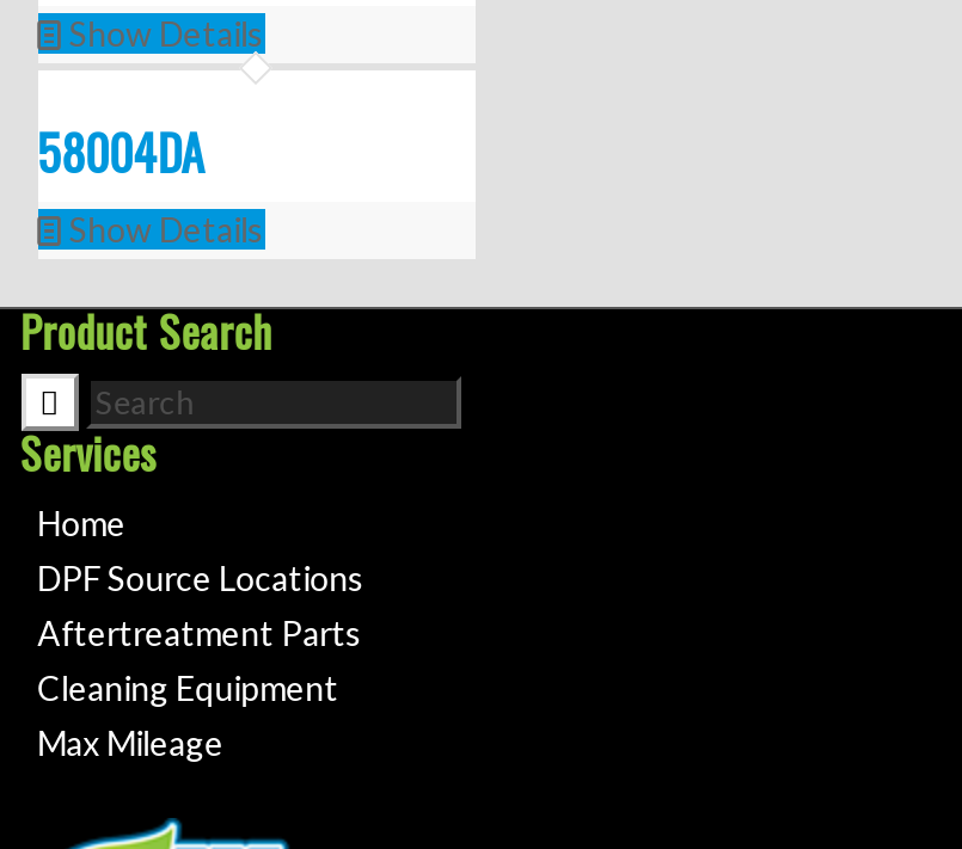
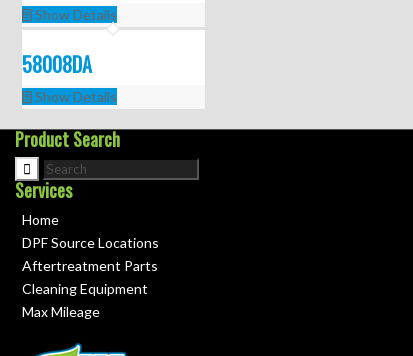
- 58004DA
+ 58008DA
